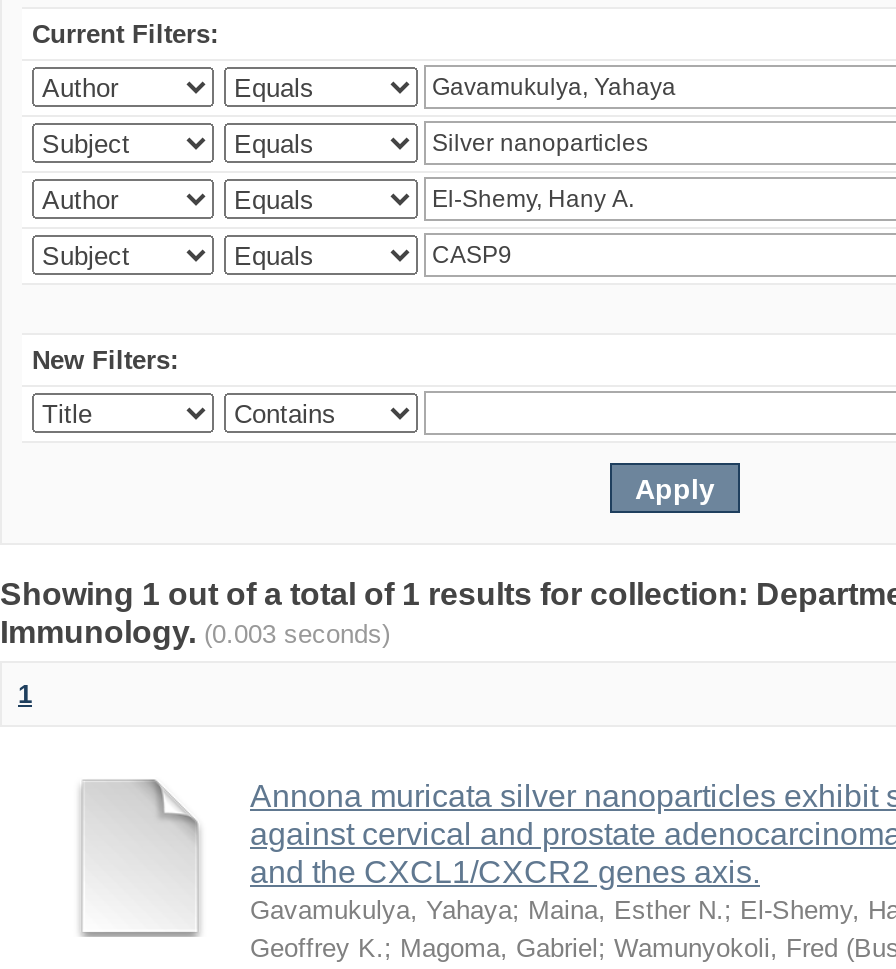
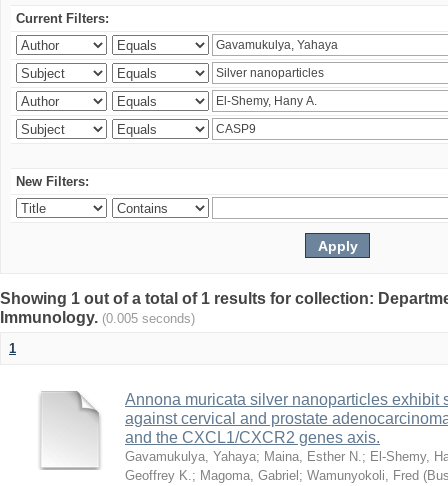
- Immunology. (0.003 seconds)
+ Immunology. (0.005 seconds)
